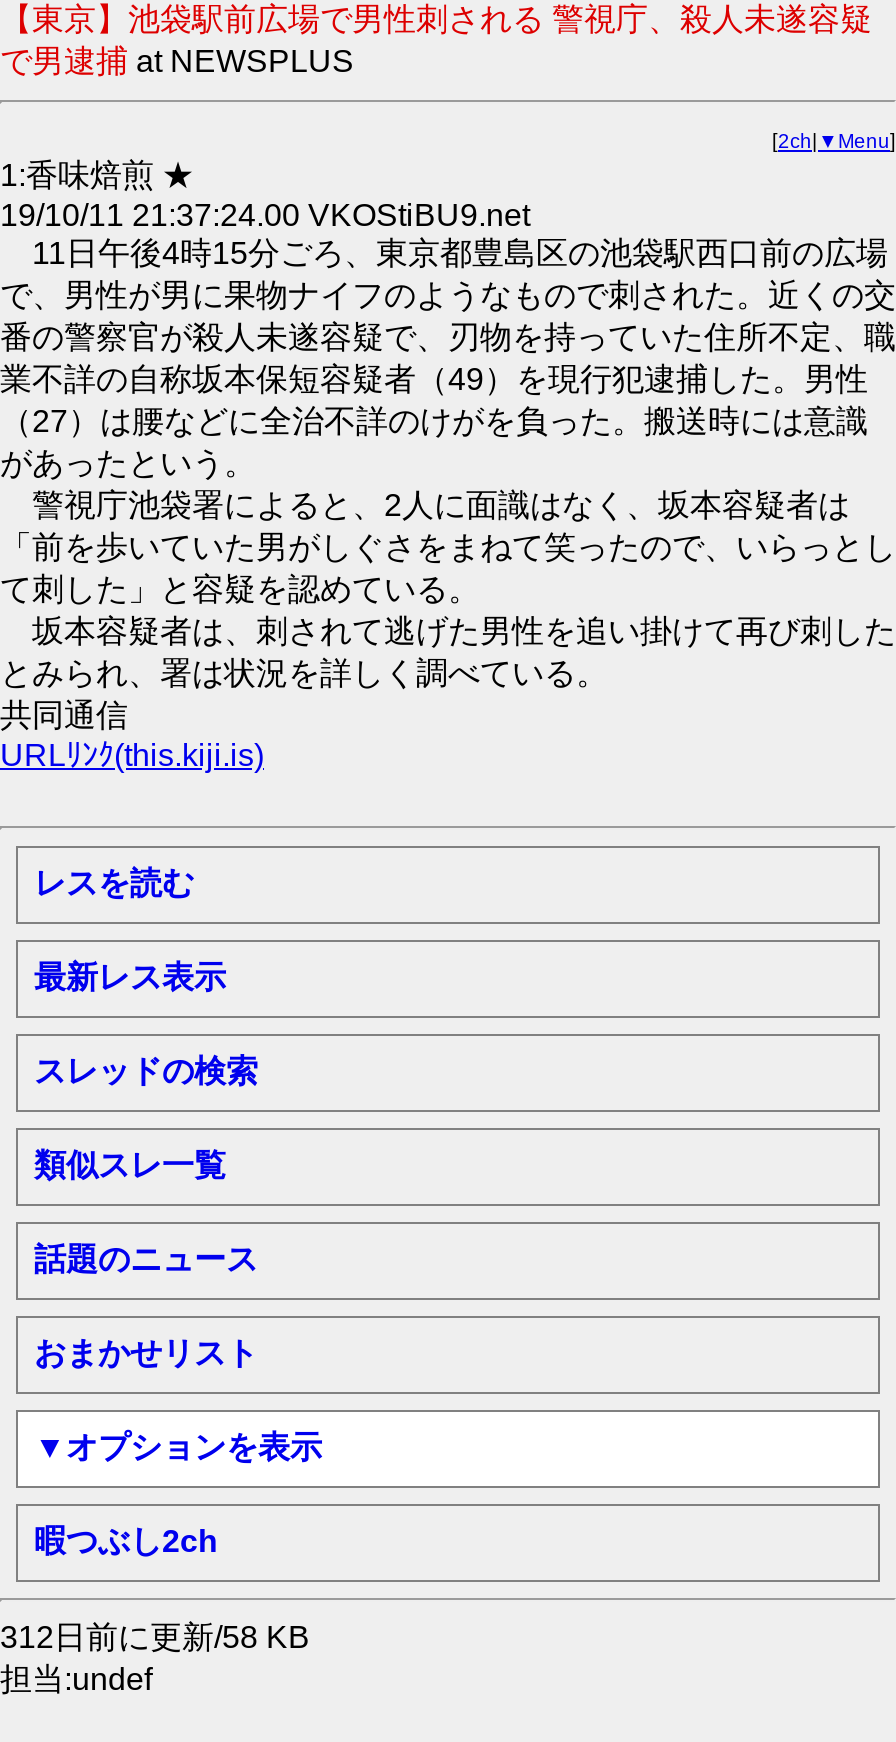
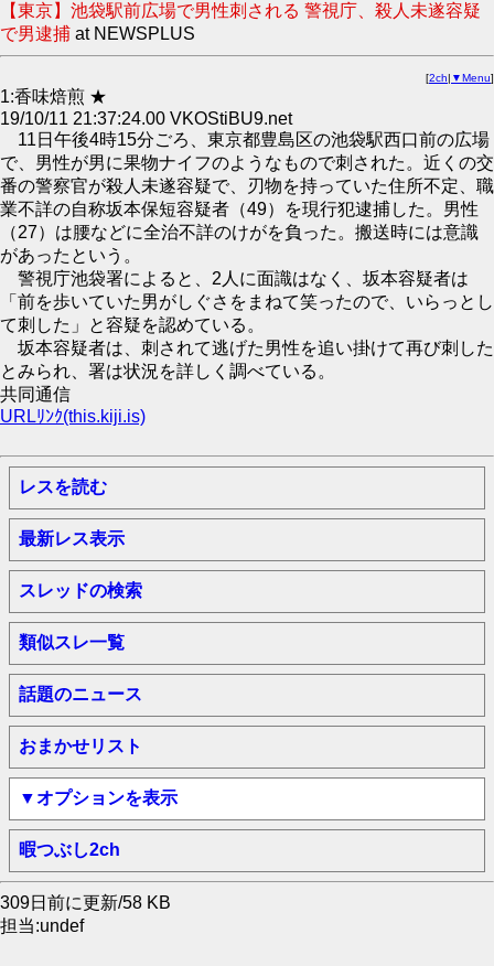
- 312日前に更新/58 KB
+ 309日前に更新/58 KB
